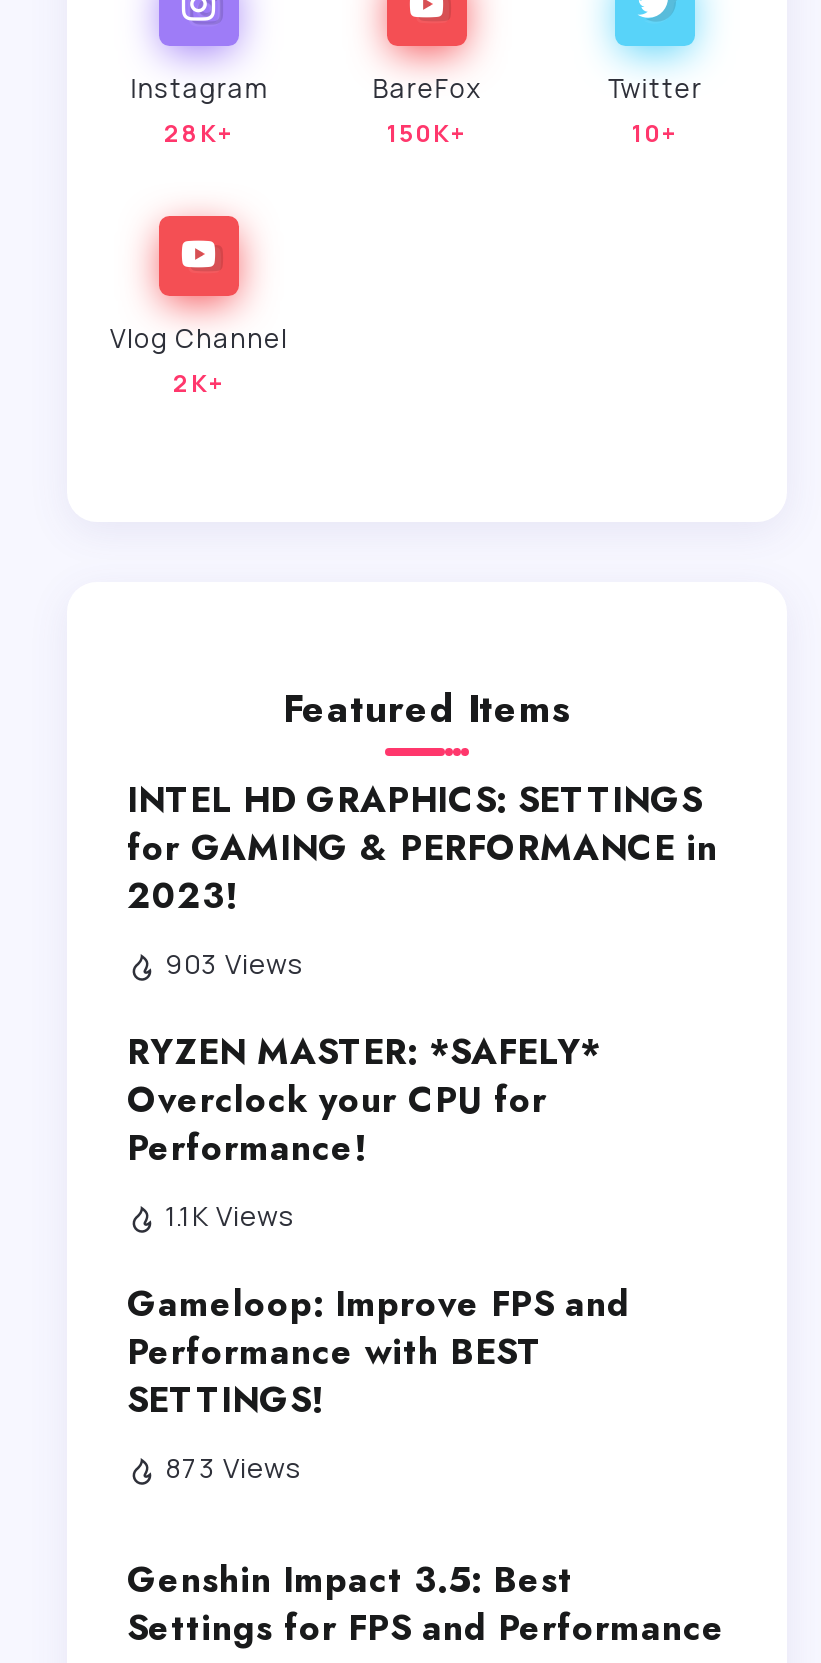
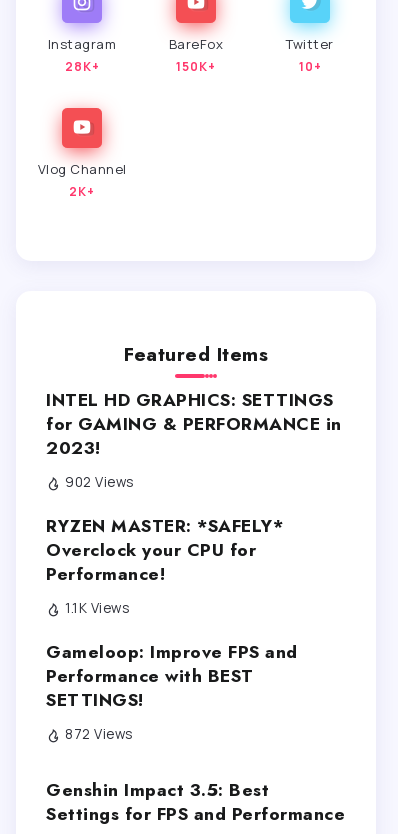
- 903 Views
+ 902 Views

- 873 Views
+ 872 Views
